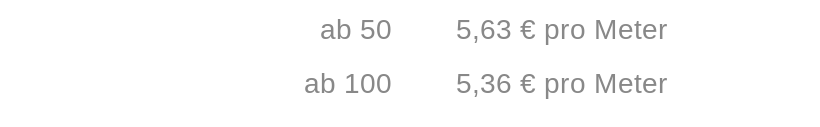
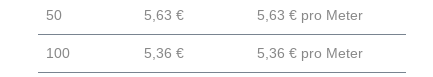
- ab 50
+ 50
+ 5,63 €

- ab 100
+ 100
+ 5,36 €
